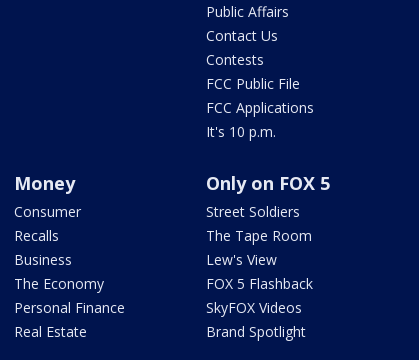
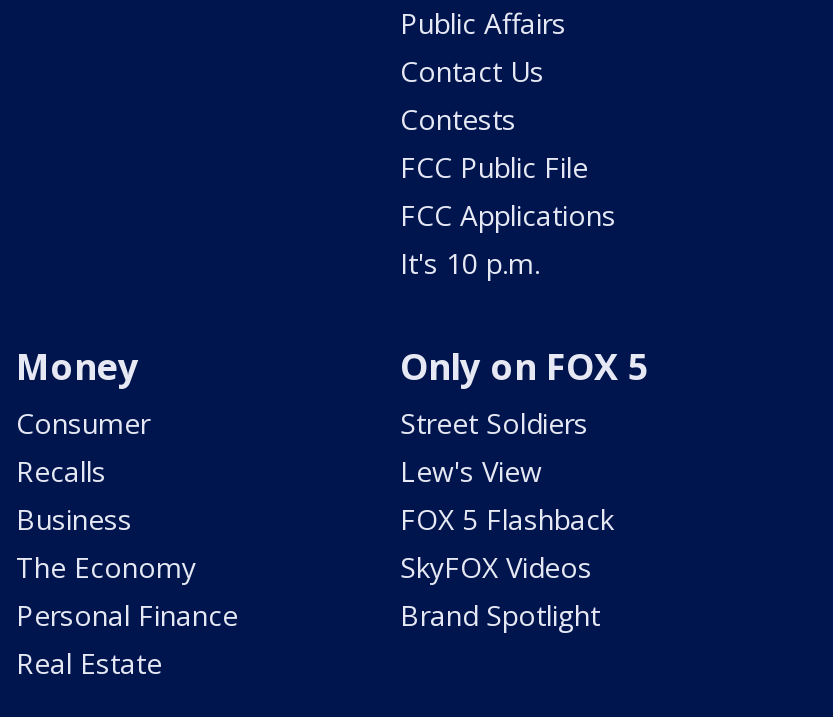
- The Tape Room

moved up: Lew's View | FOX 5 Flashback | SkyFOX Videos | Brand Spotlight
